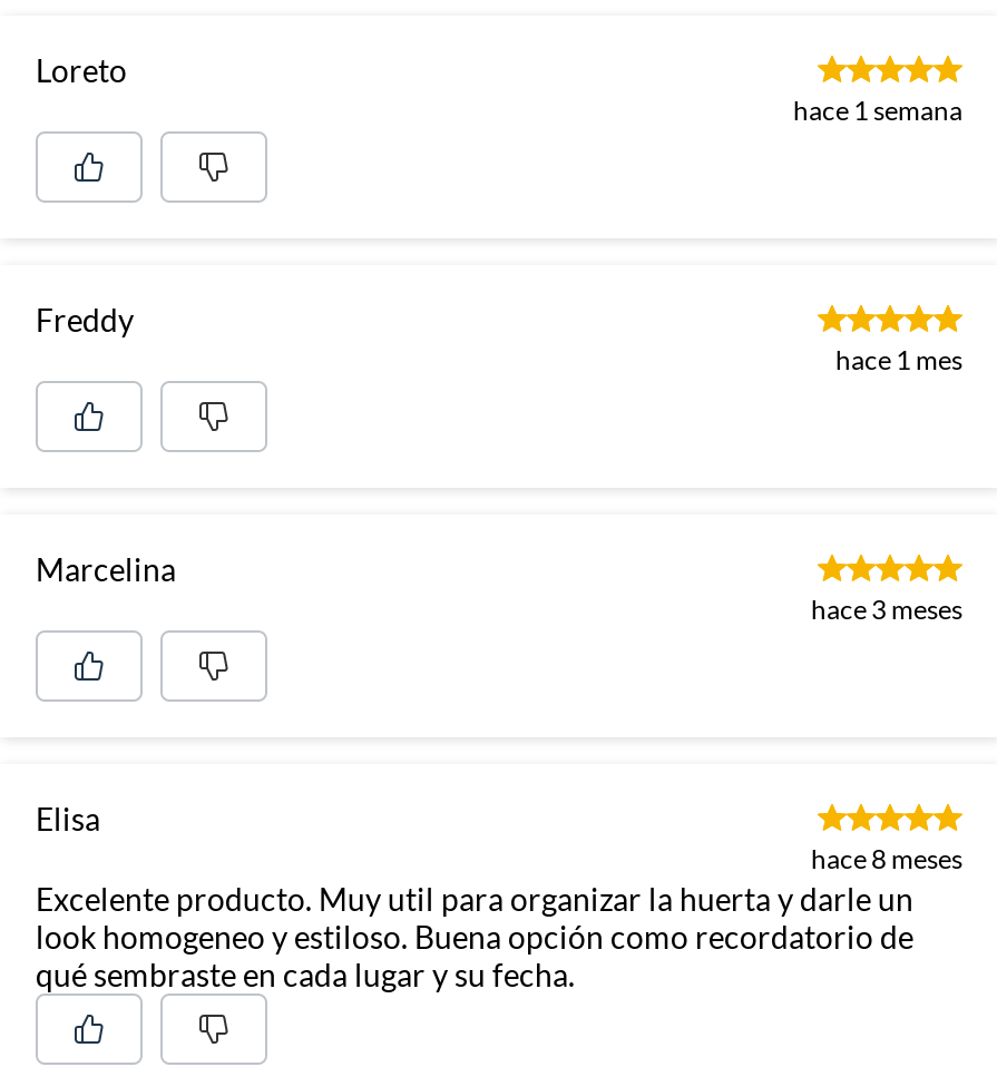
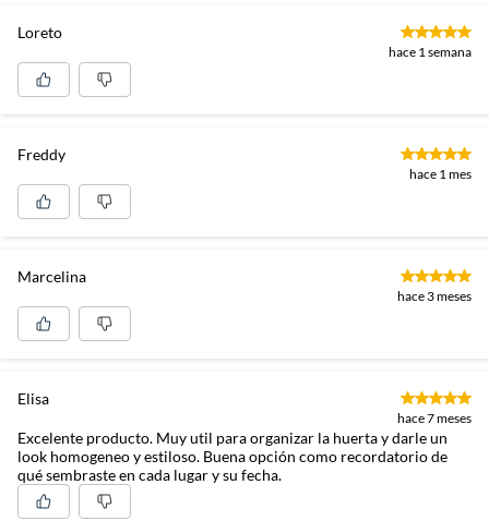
- hace 8 meses
+ hace 7 meses
